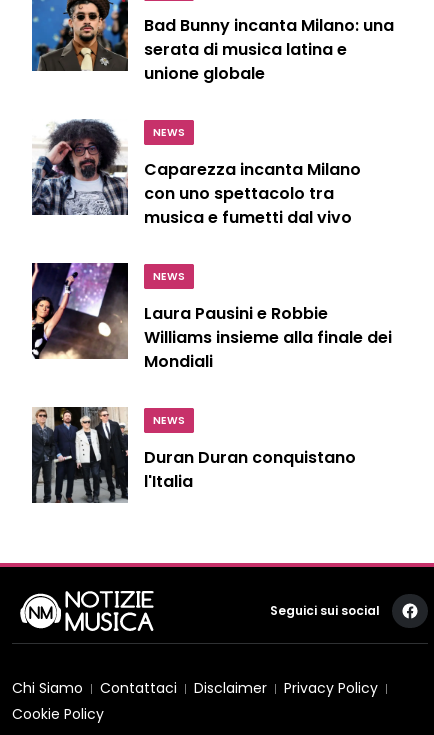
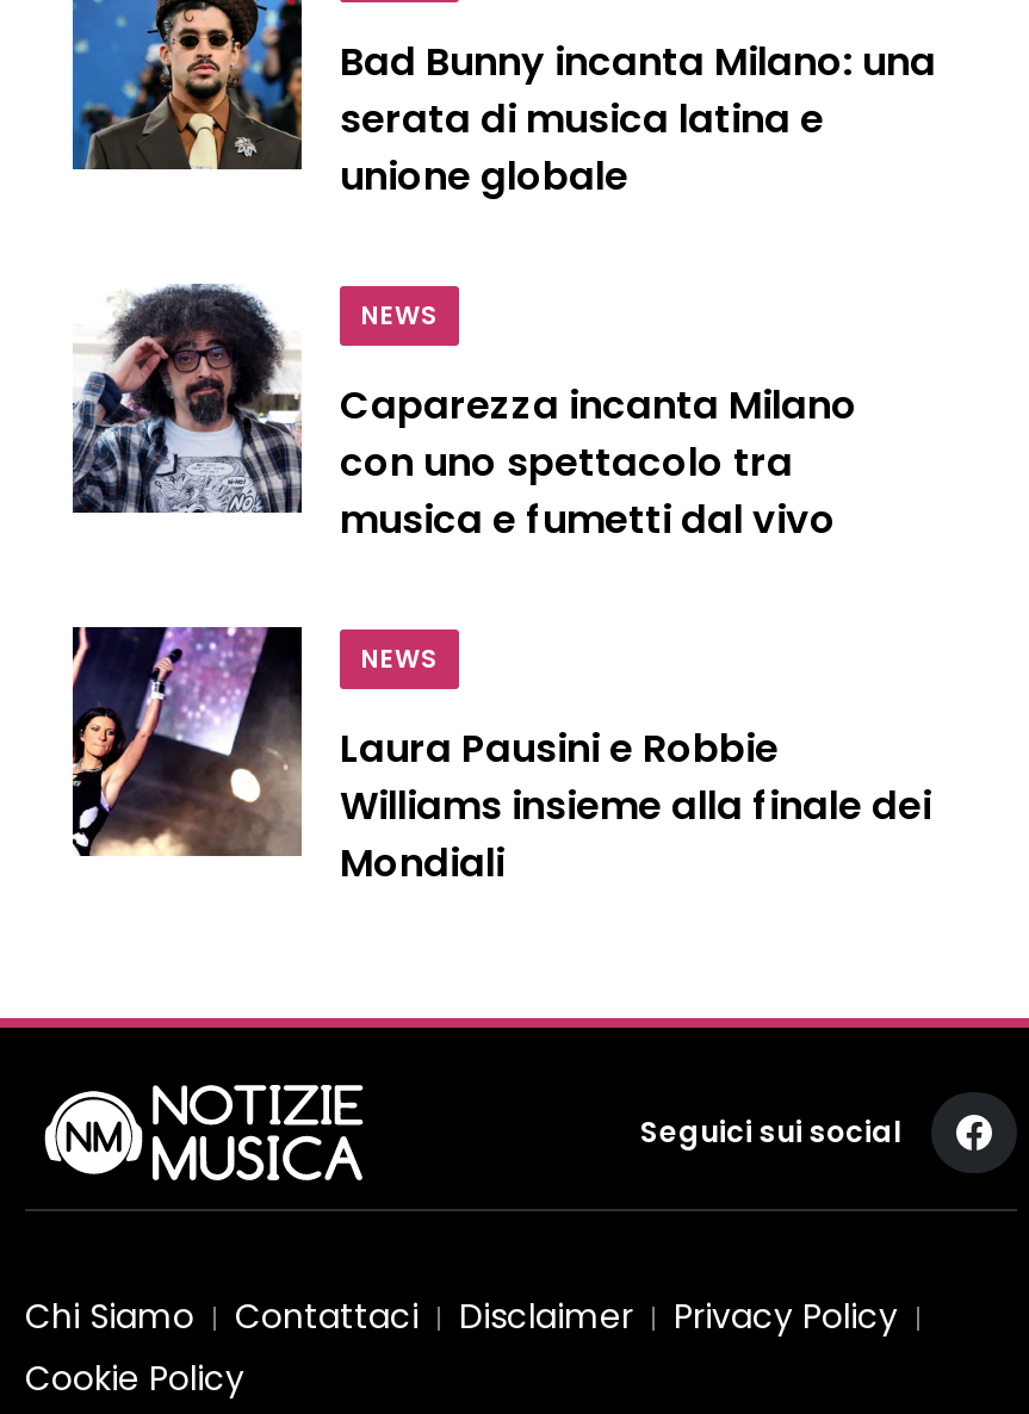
- [image]
- NEWS
- Duran Duran conquistano
- l'Italia
